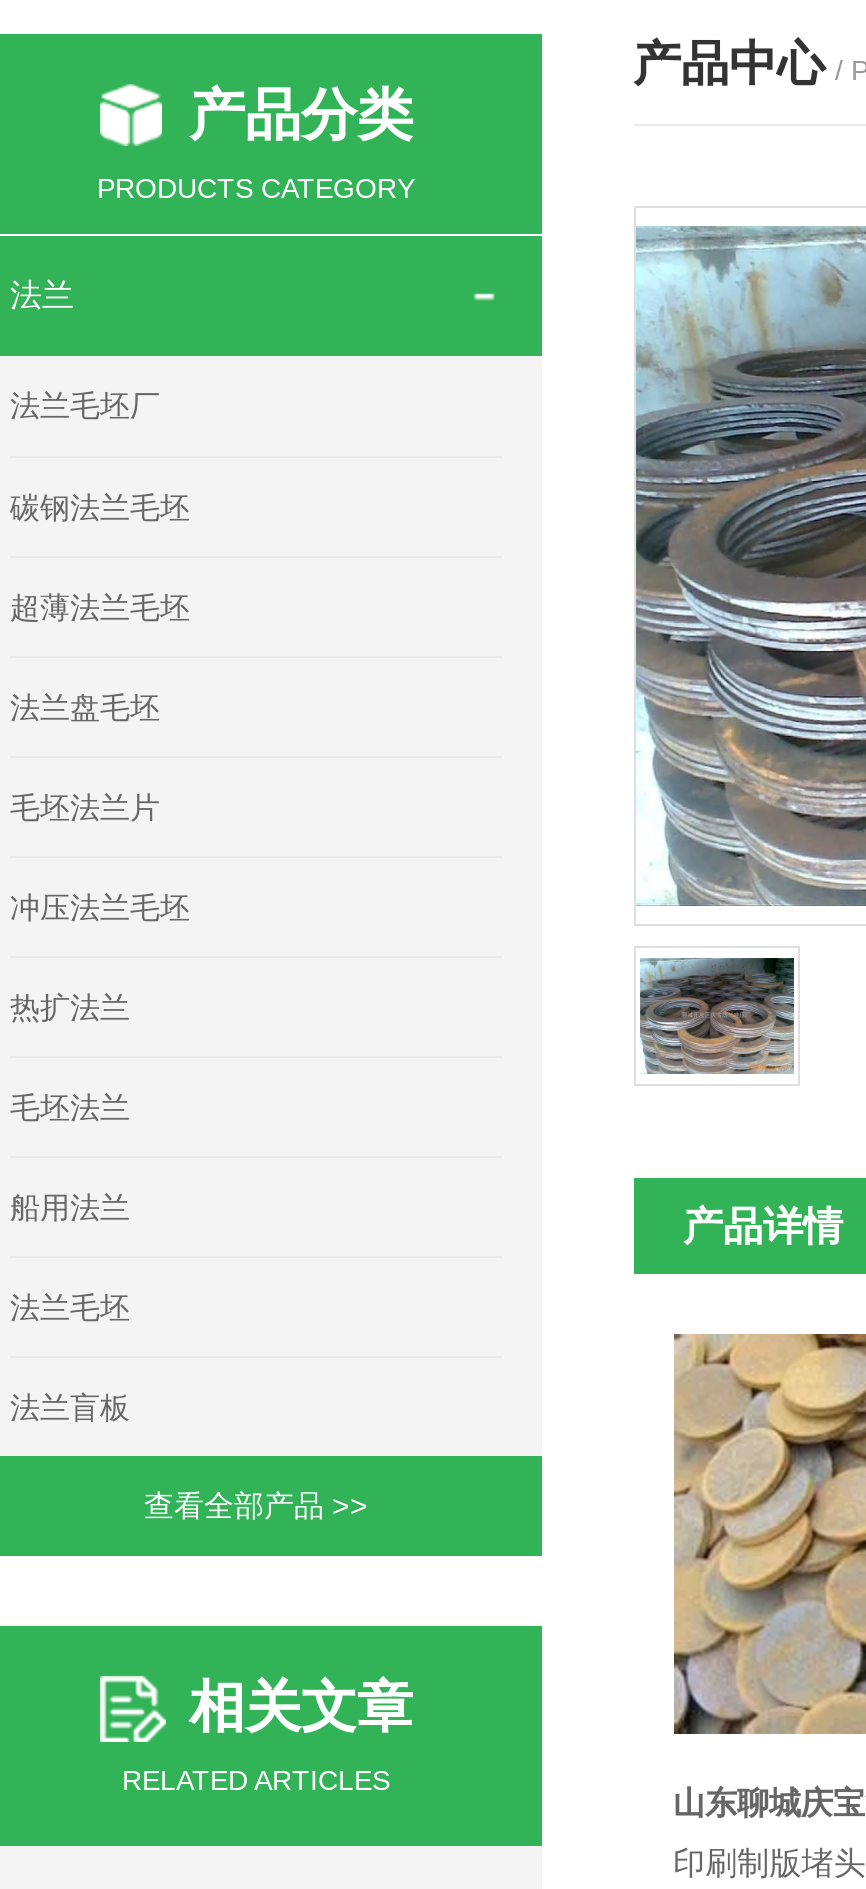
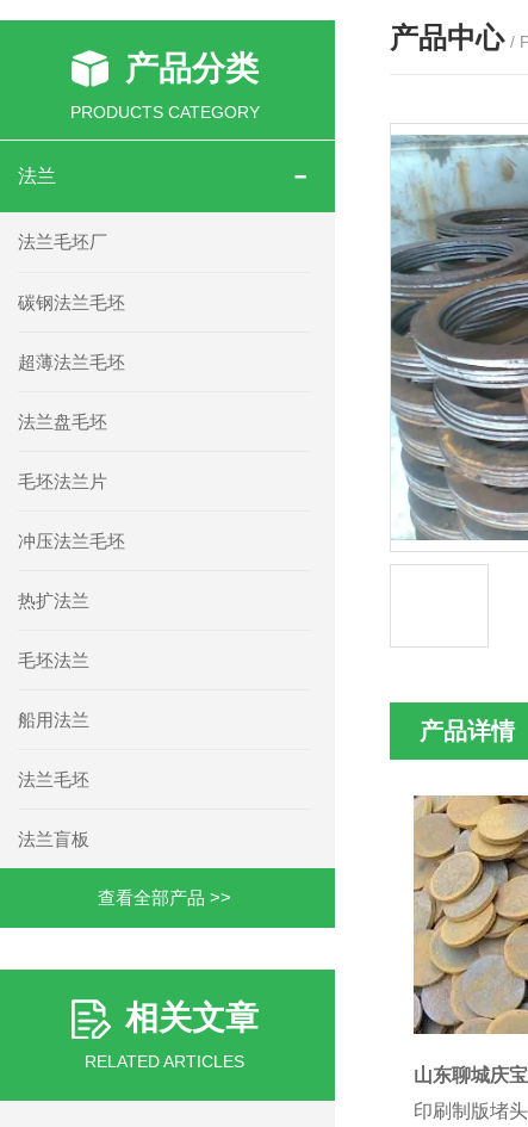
- [image]
